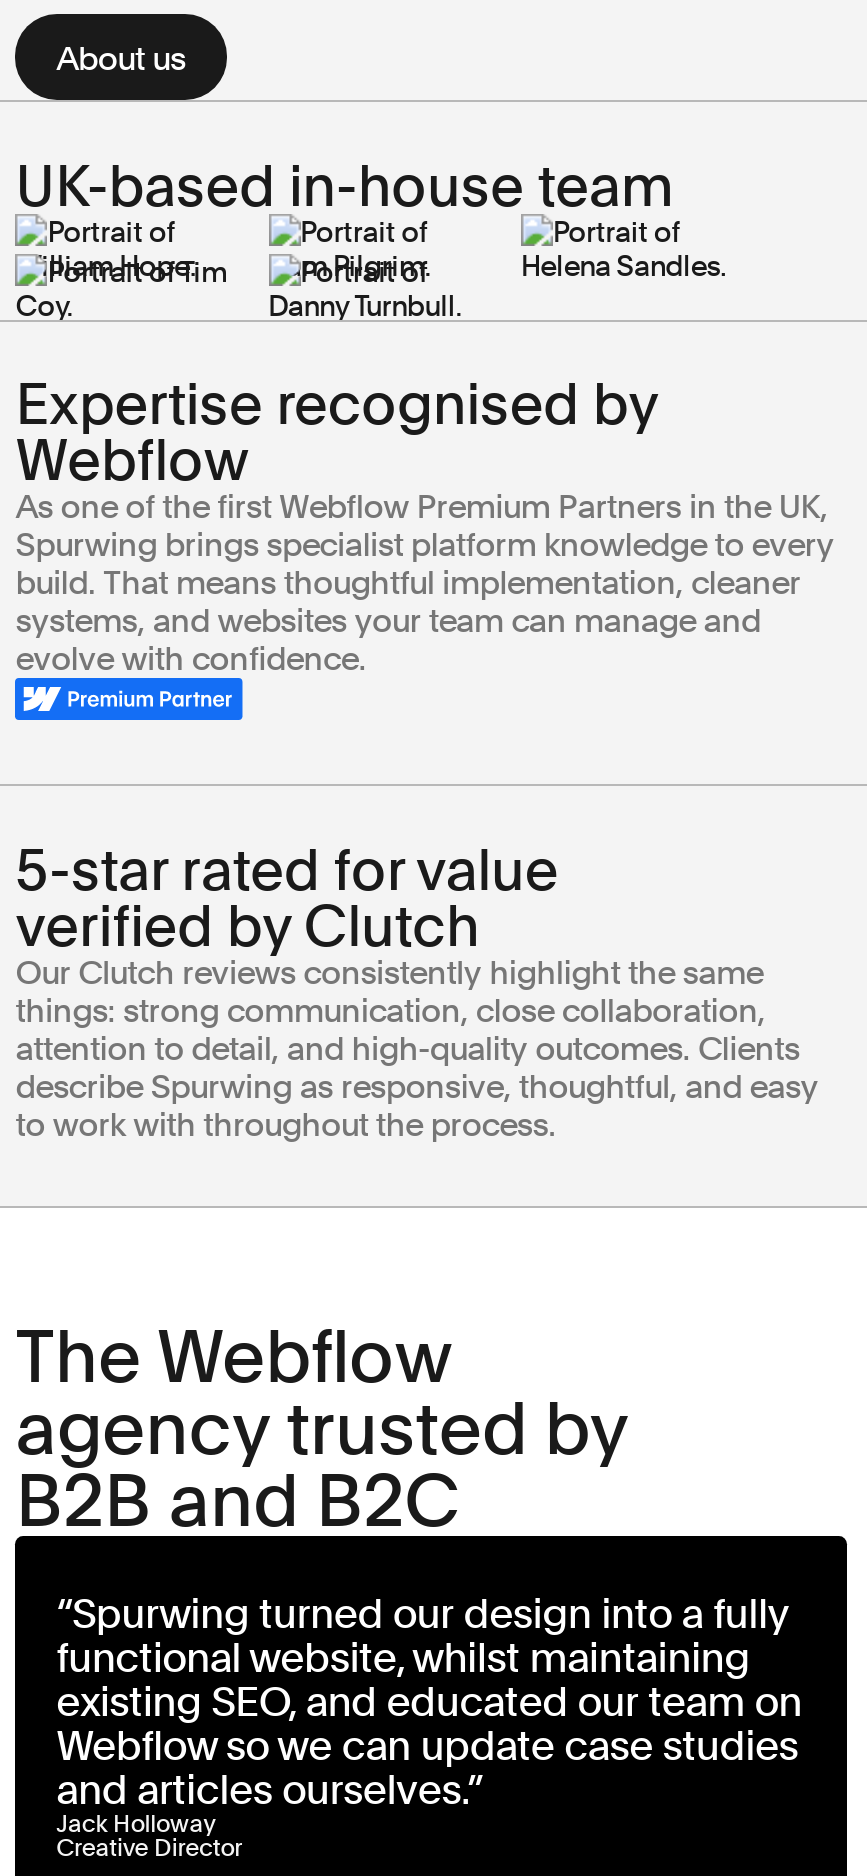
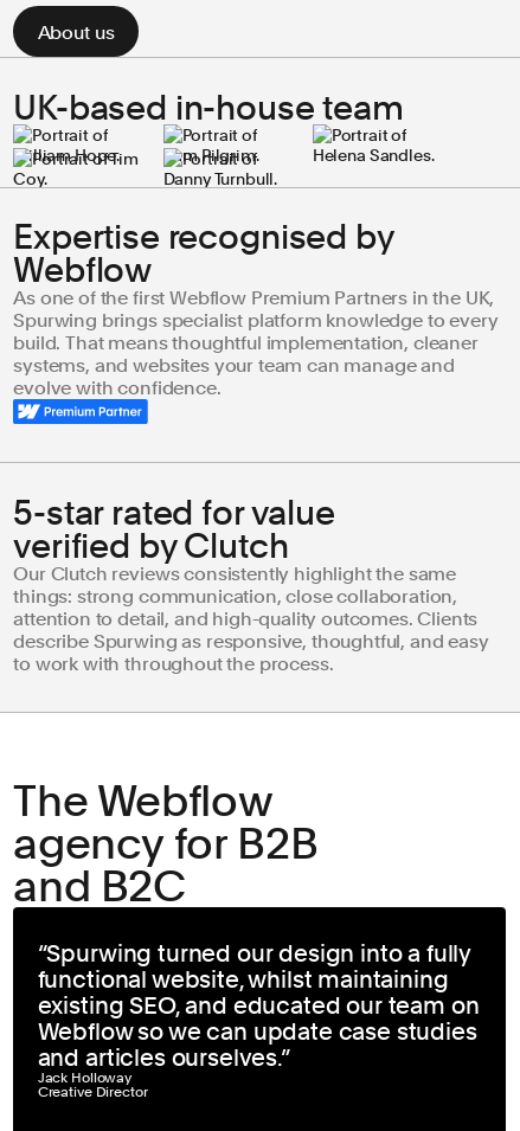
- agency trusted by
- B2B and B2C
+ agency for B2B
+ and B2C
